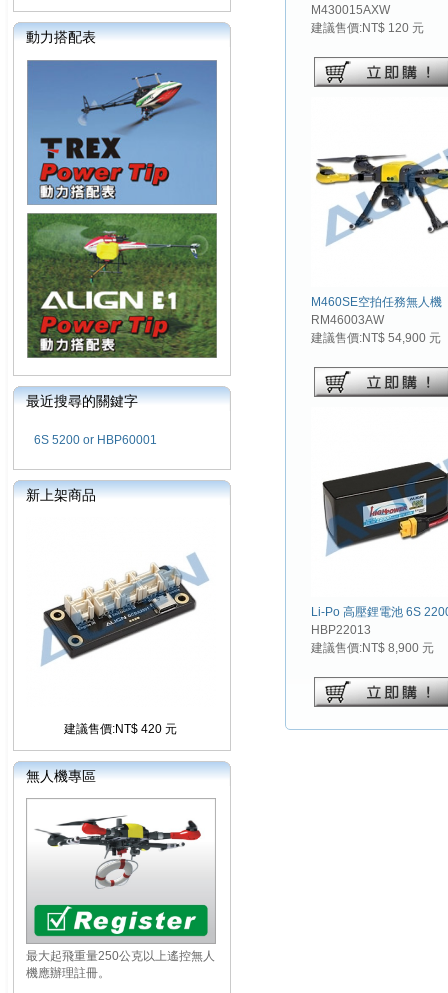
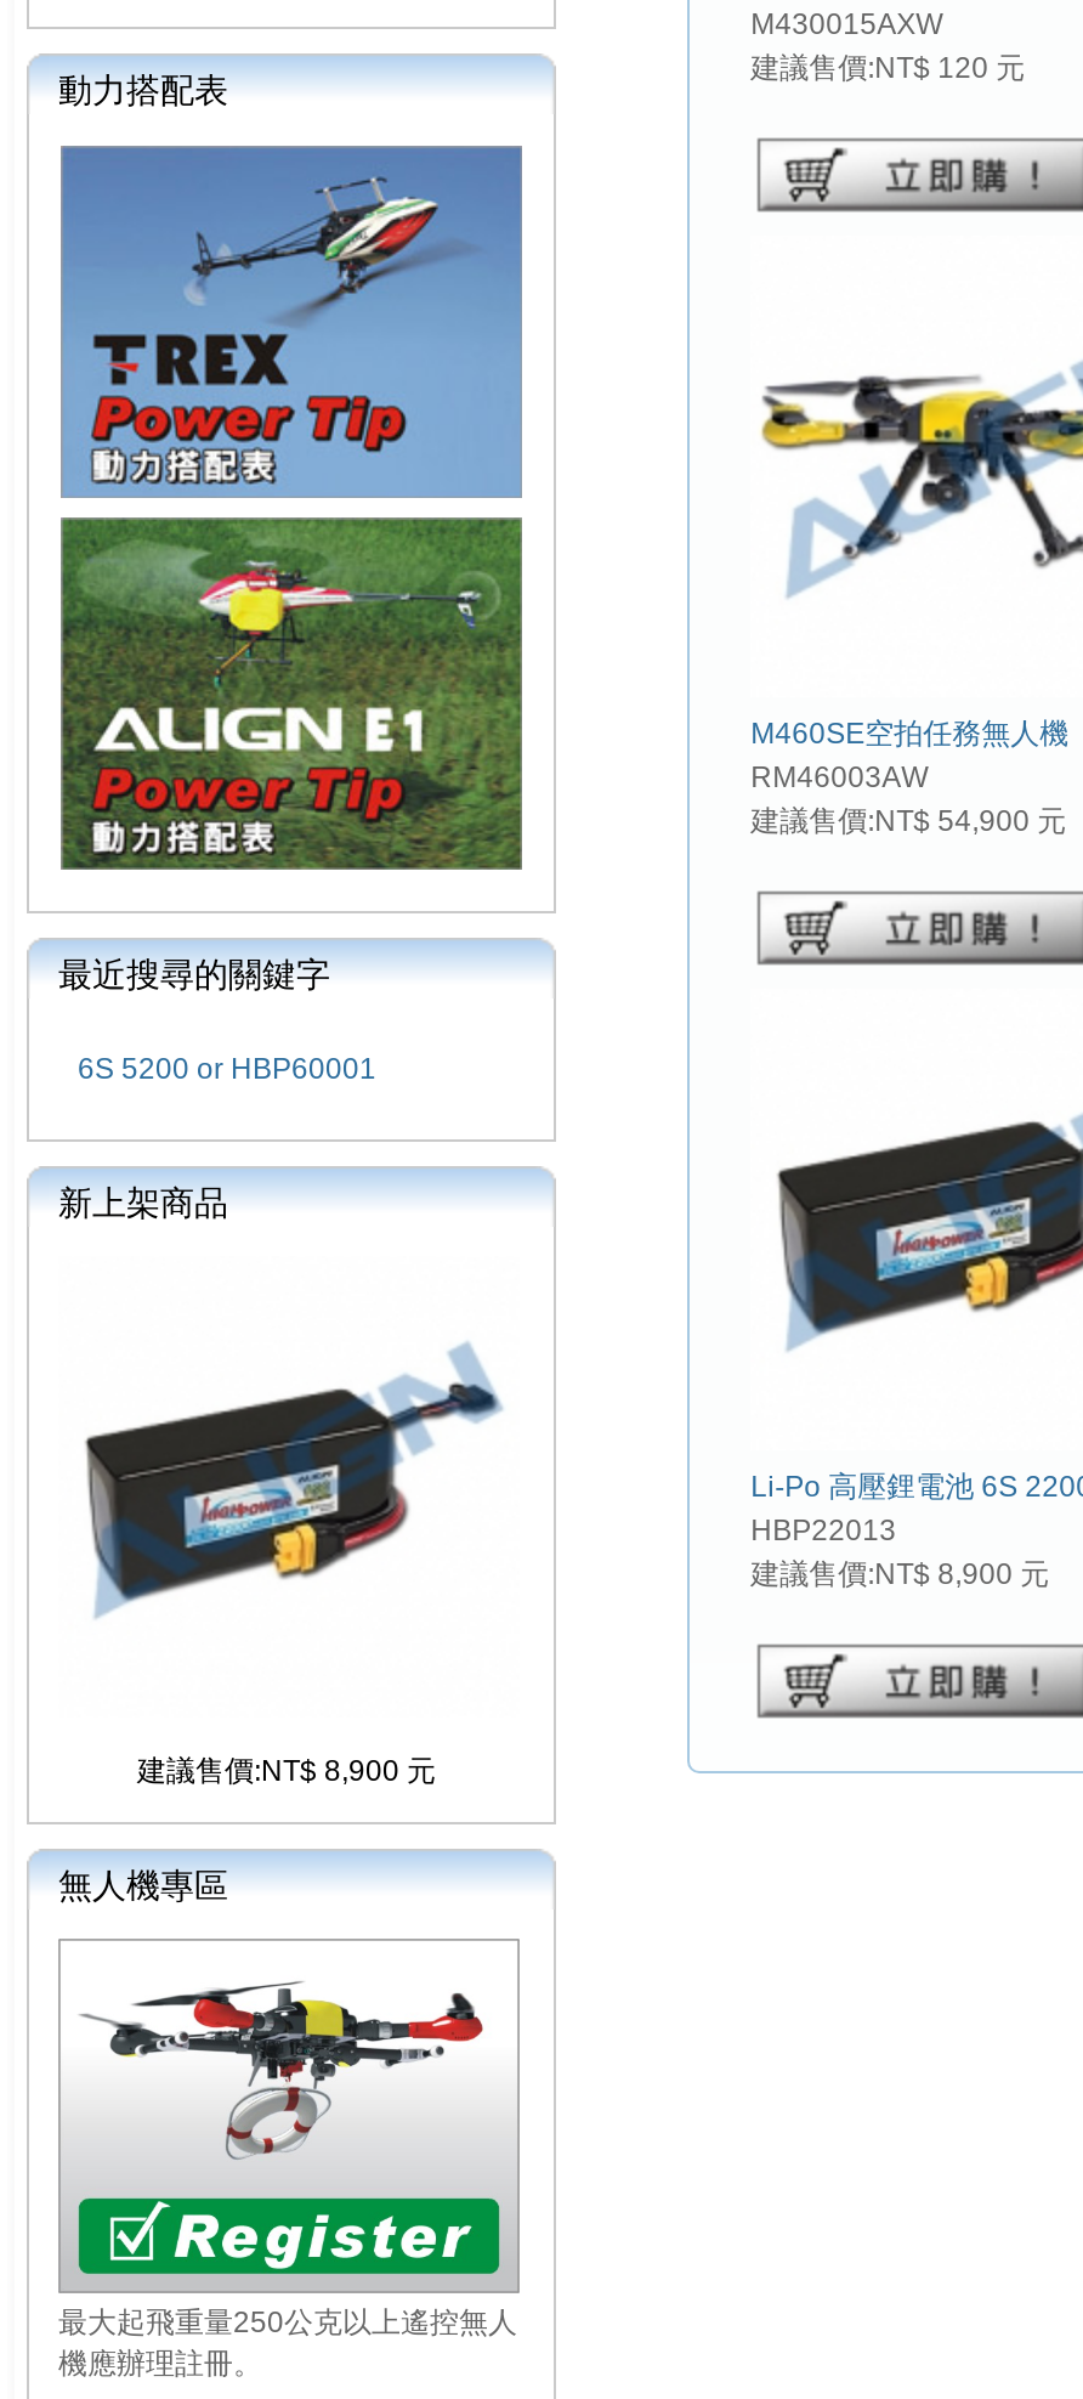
- [image]
+ [image]

- 建議售價:NT$ 420 元
+ 建議售價:NT$ 8,900 元
